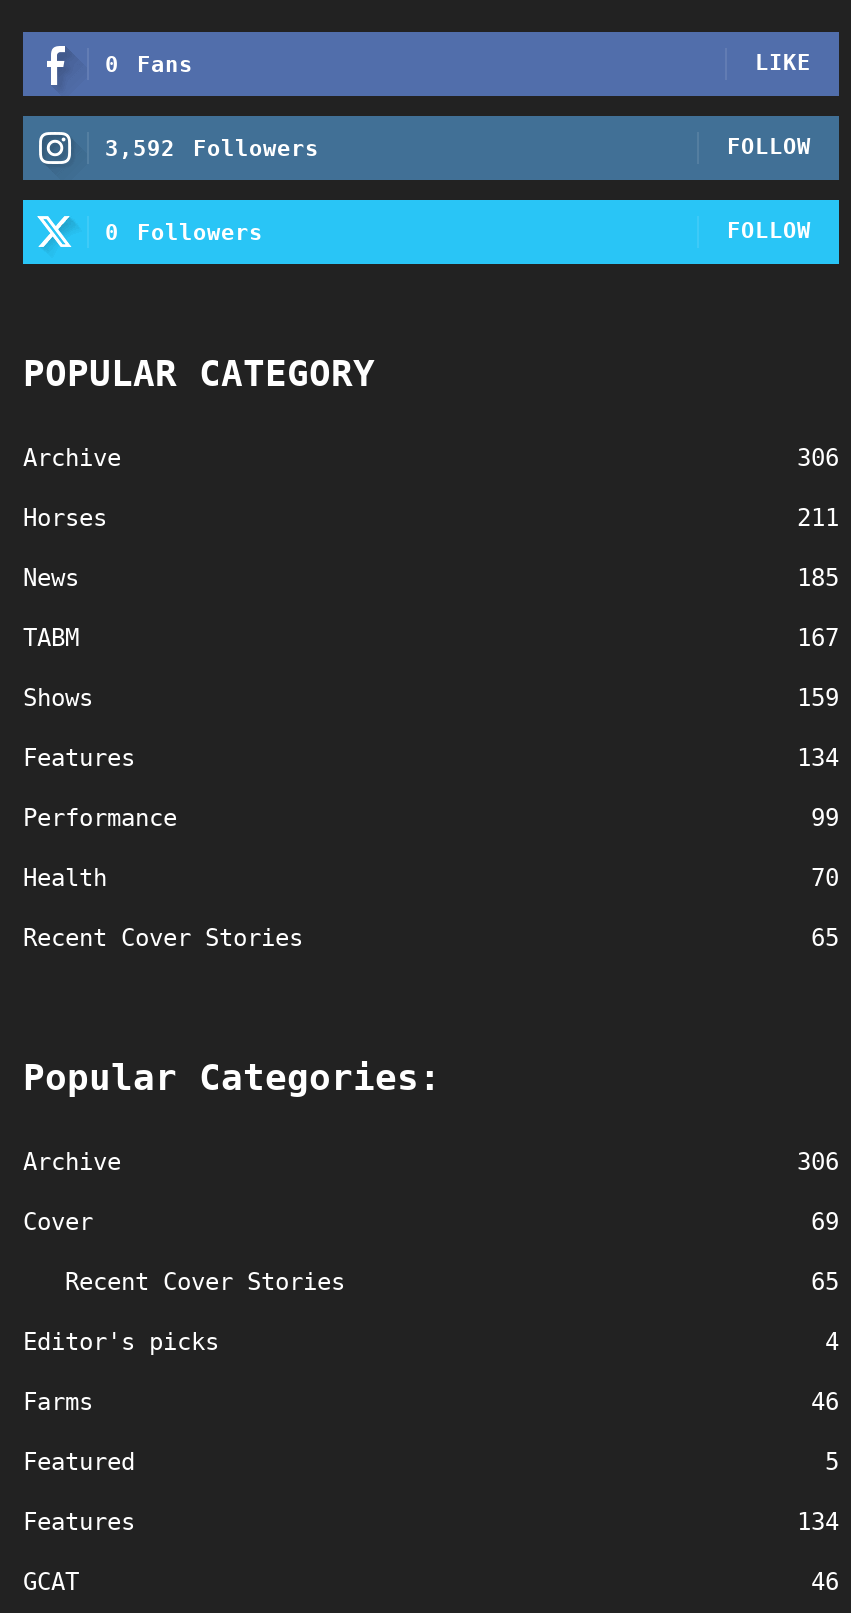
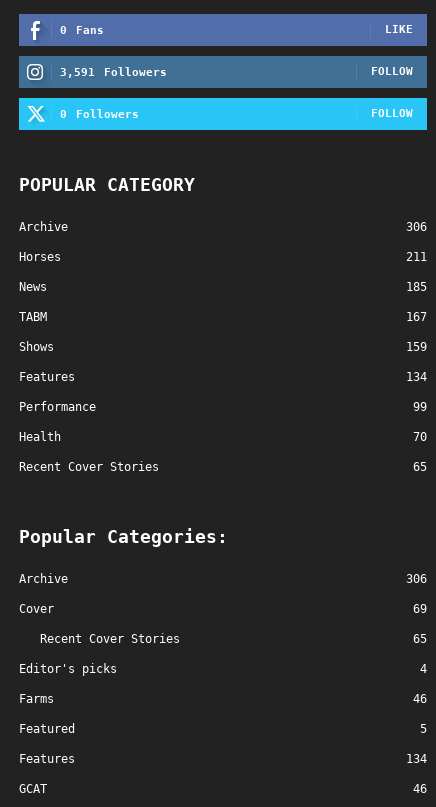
- 3,592 Followers
+ 3,591 Followers
